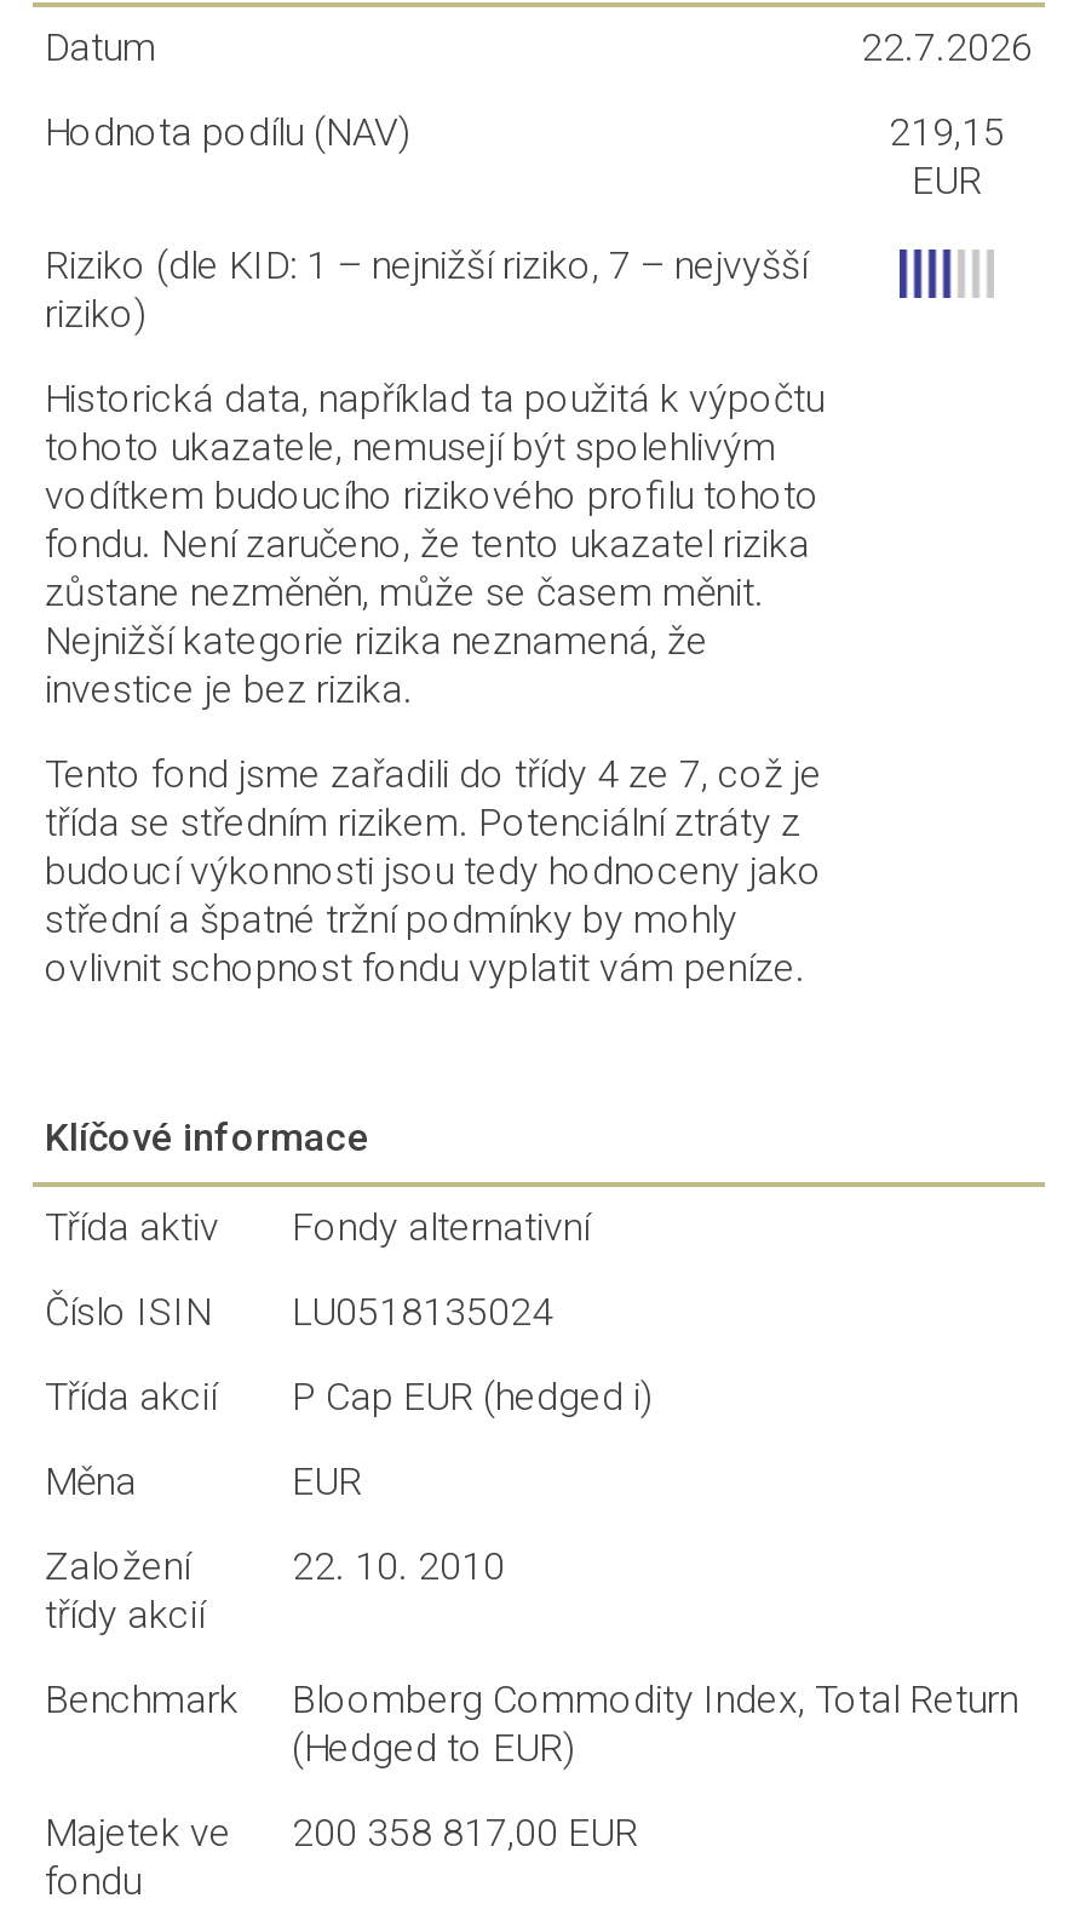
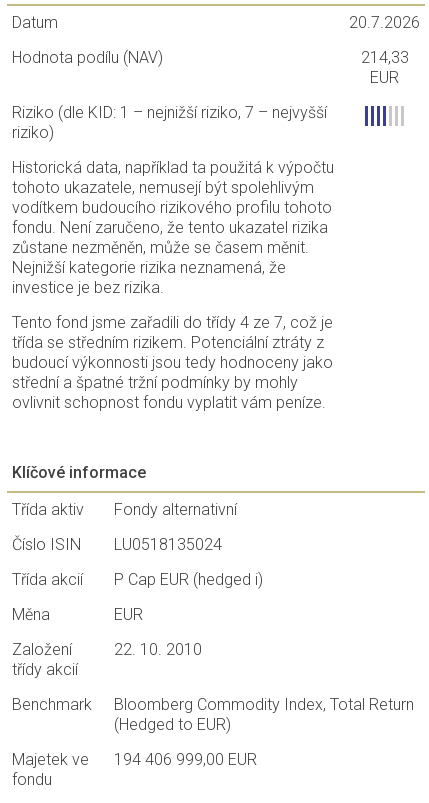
- 22.7.2026
+ 20.7.2026

- 219,15
+ 214,33

- Majetek ve 200 358 817,00 EUR
+ Majetek ve 194 406 999,00 EUR
